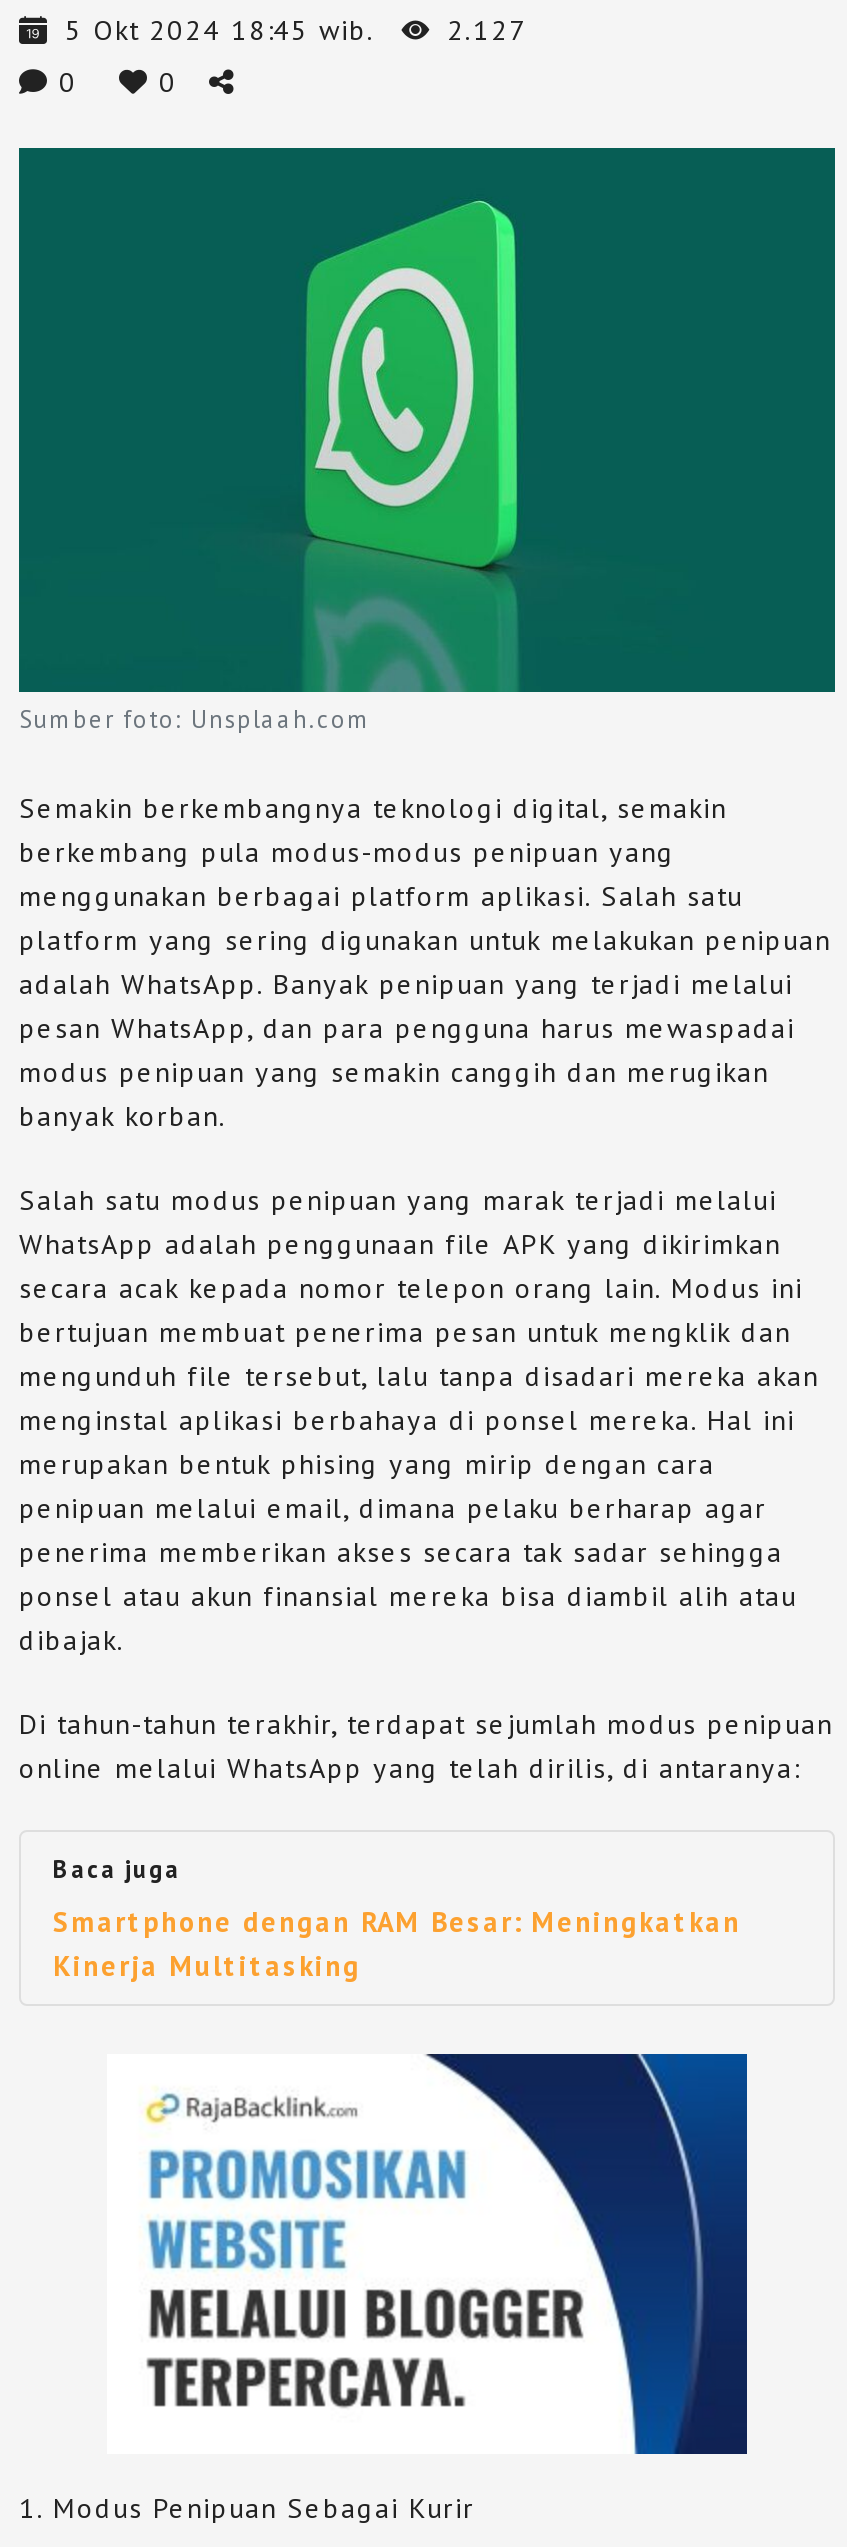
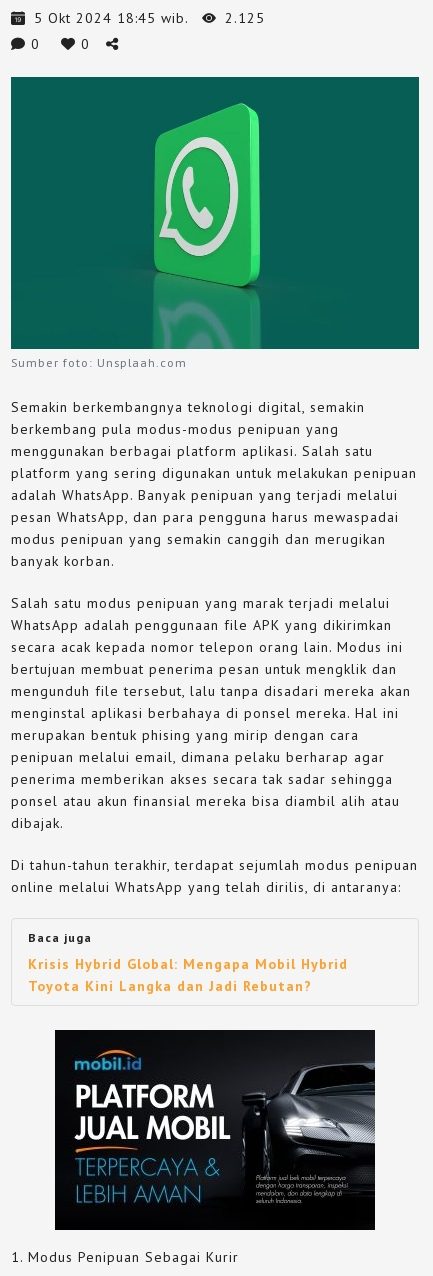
- 5 Okt 2024 18:45 wib. 2.127
+ 5 Okt 2024 18:45 wib. 2.125

- Smartphone dengan RAM Besar: Meningkatkan
- Kinerja Multitasking
+ Krisis Hybrid Global: Mengapa Mobil Hybrid
+ Toyota Kini Langka dan Jadi Rebutan?

- [image]
+ [image]
